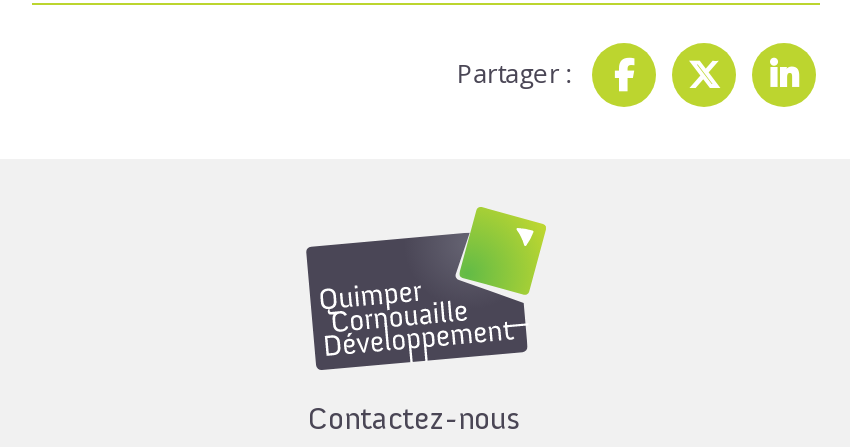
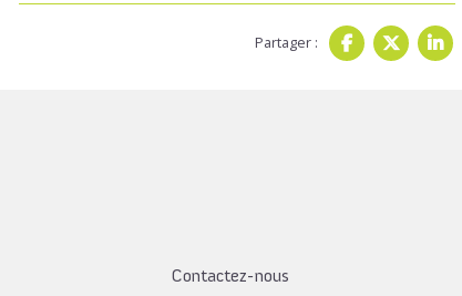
- [image]
